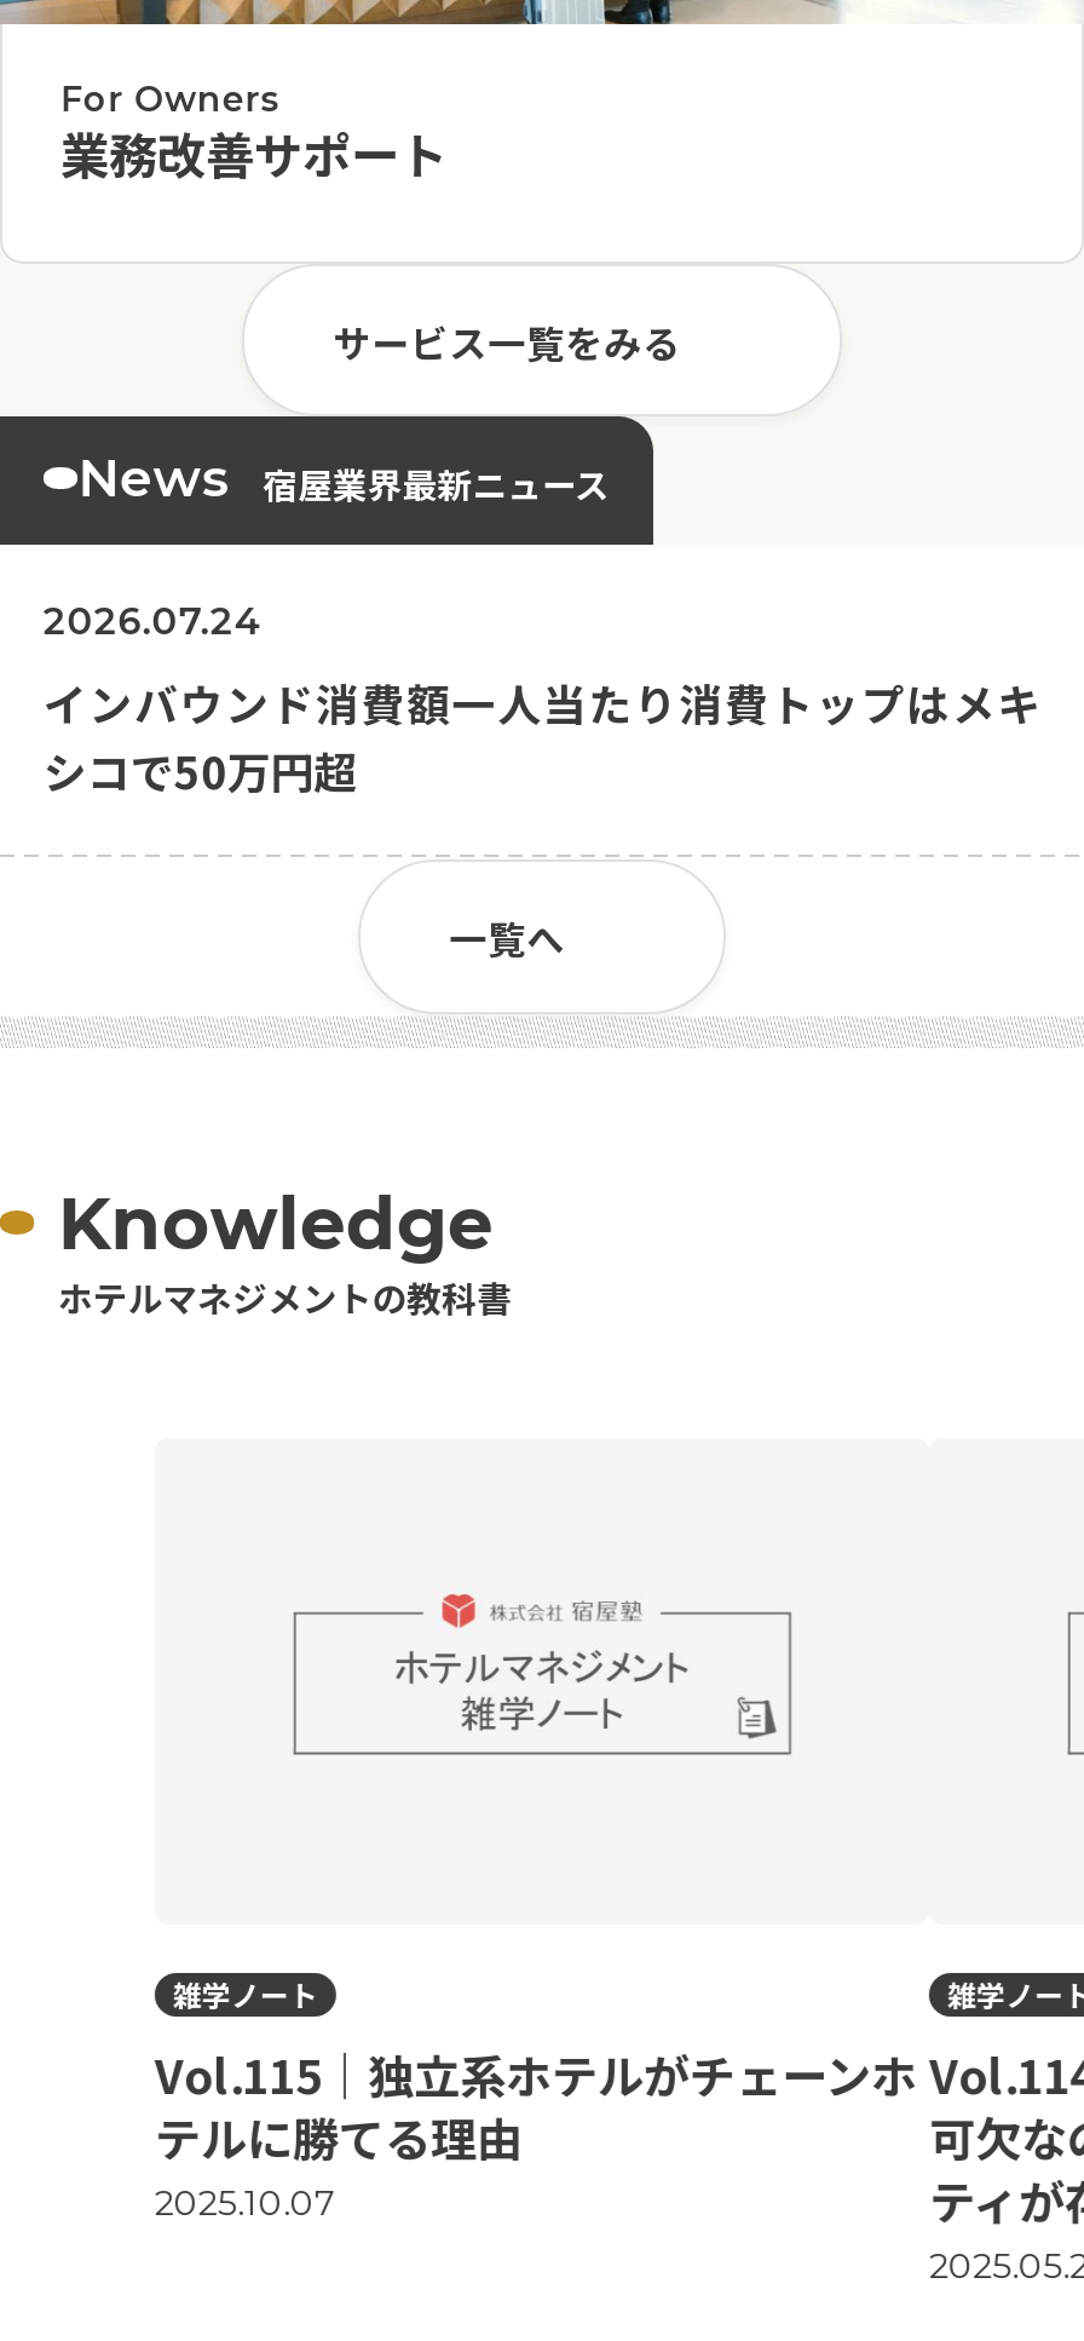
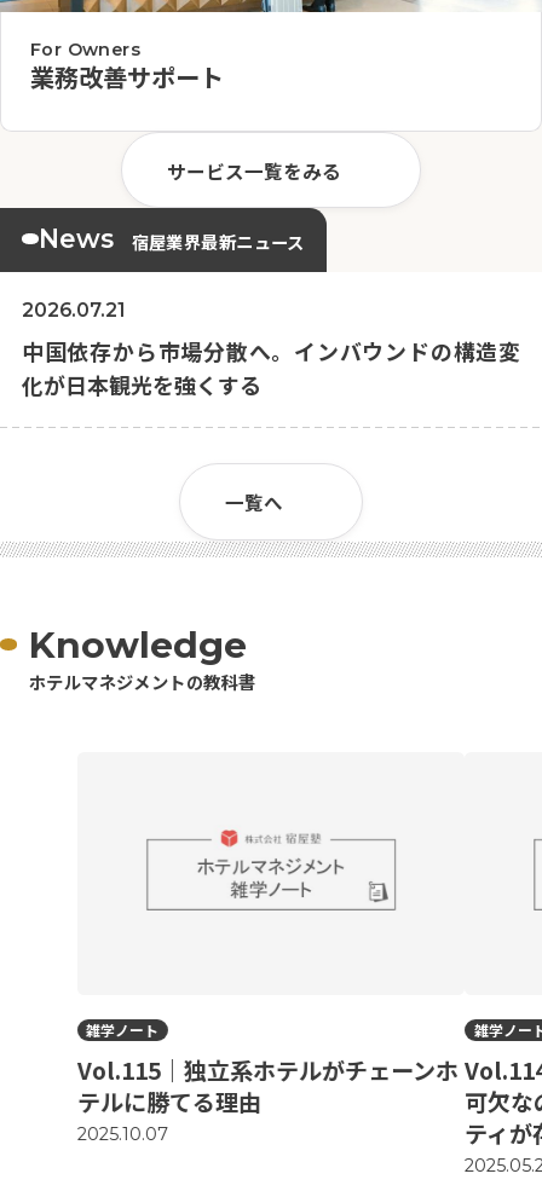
- 2026.07.24
- インバウンド消費額一人当たり消費トップはメキ
- シコで50万円超
+ 2026.07.21
+ 中国依存から市場分散へ。インバウンドの構造変
+ 化が日本観光を強くする
